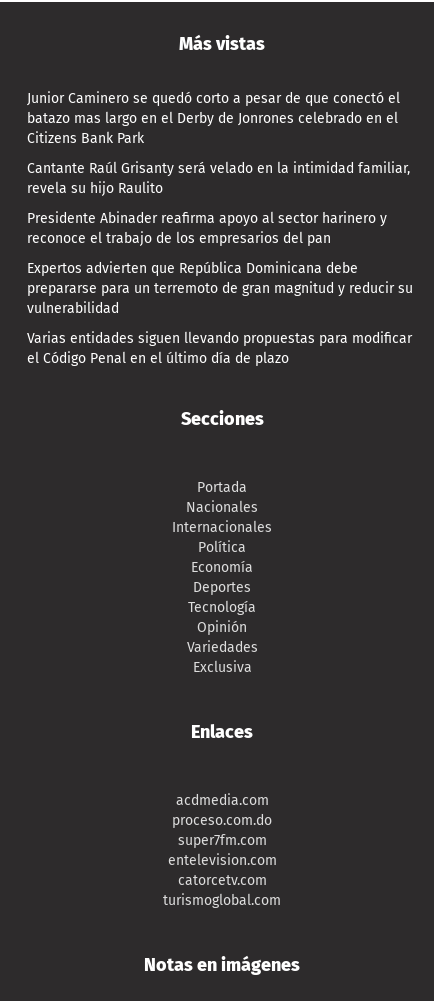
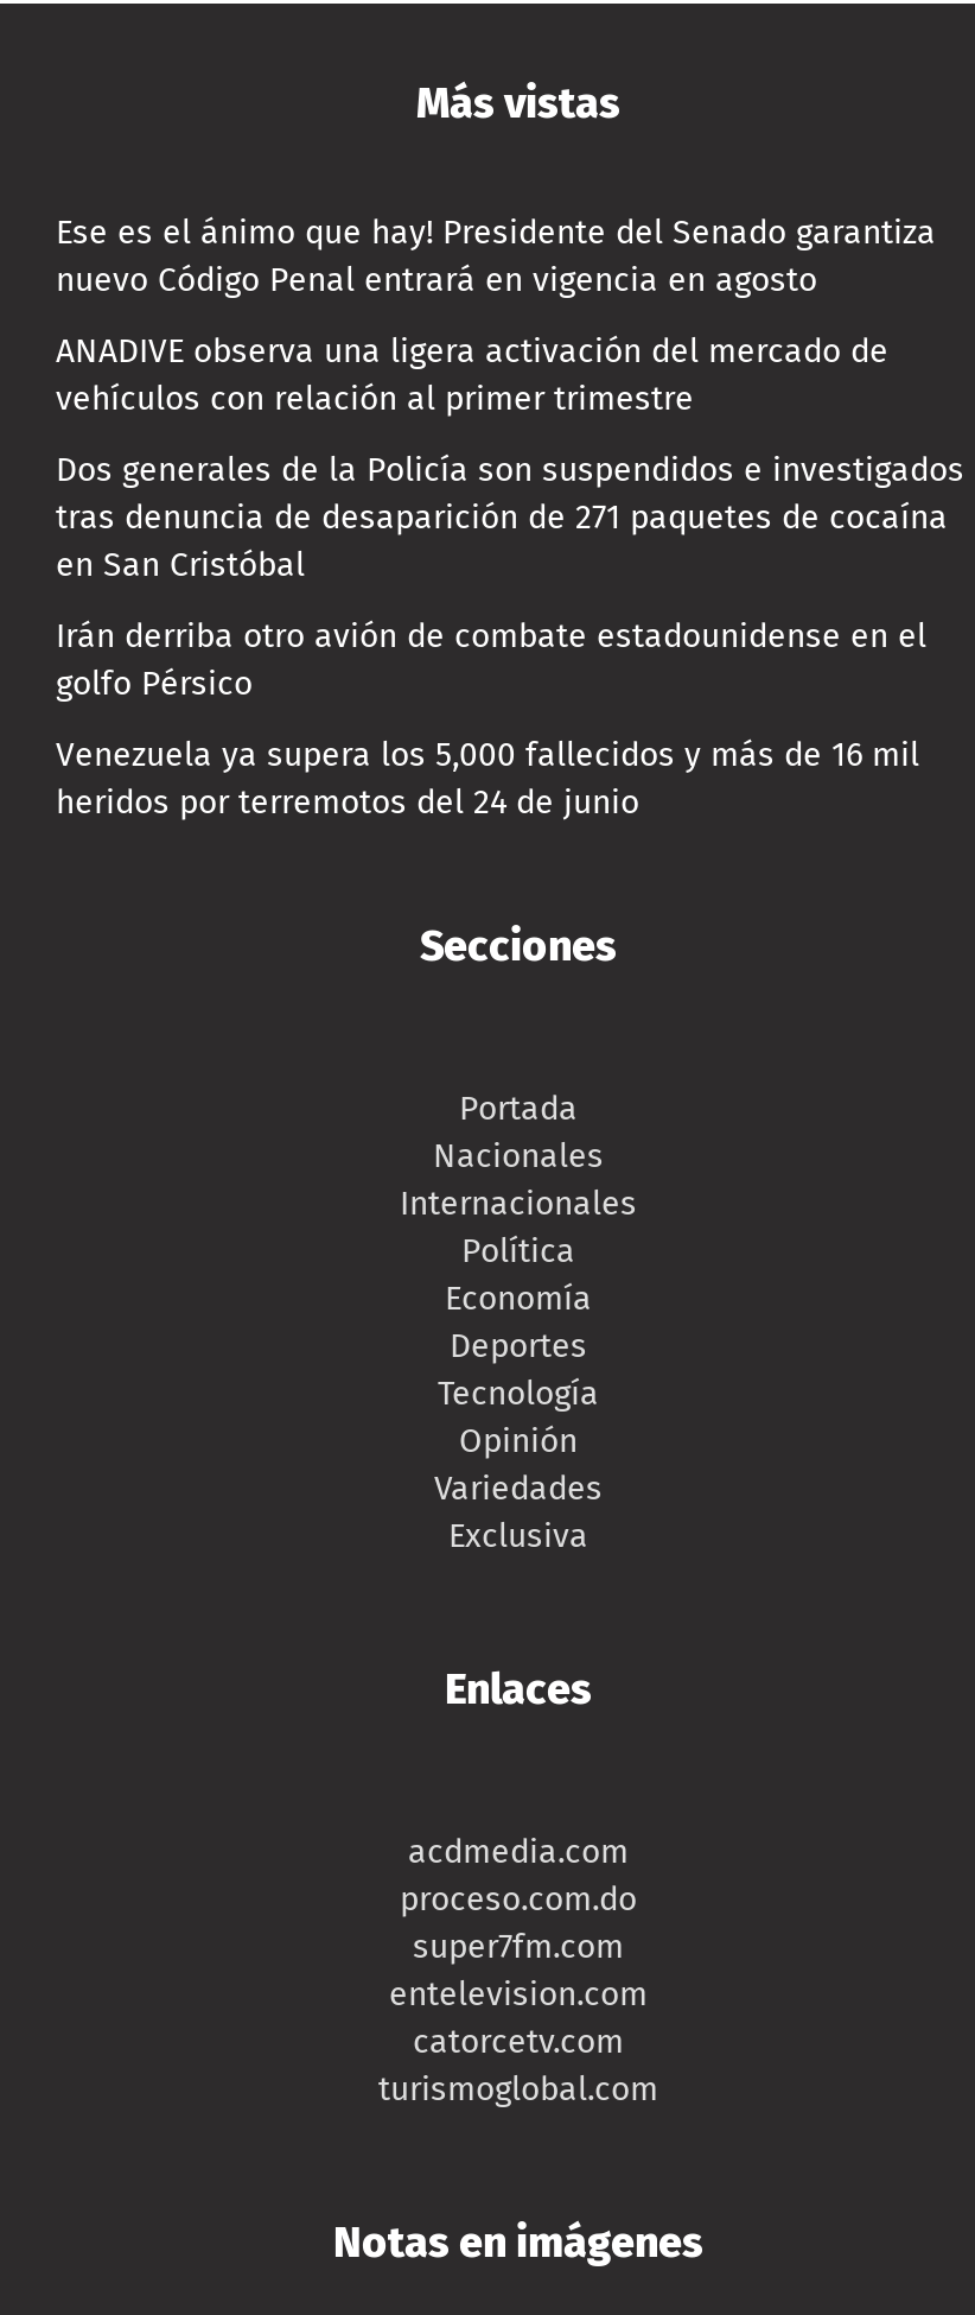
- Junior Caminero se quedó corto a pesar de que conectó el
- batazo mas largo en el Derby de Jonrones celebrado en el
- Citizens Bank Park
+ Ese es el ánimo que hay! Presidente del Senado garantiza
+ nuevo Código Penal entrará en vigencia en agosto

- Cantante Raúl Grisanty será velado en la intimidad familiar,
- revela su hijo Raulito
+ ANADIVE observa una ligera activación del mercado de
+ vehículos con relación al primer trimestre

- Presidente Abinader reafirma apoyo al sector harinero y
- reconoce el trabajo de los empresarios del pan
+ Dos generales de la Policía son suspendidos e investigados
+ tras denuncia de desaparición de 271 paquetes de cocaína
+ en San Cristóbal

- Expertos advierten que República Dominicana debe
- prepararse para un terremoto de gran magnitud y reducir su
- vulnerabilidad
+ Irán derriba otro avión de combate estadounidense en el
+ golfo Pérsico

- Varias entidades siguen llevando propuestas para modificar
- el Código Penal en el último día de plazo
+ Venezuela ya supera los 5,000 fallecidos y más de 16 mil
+ heridos por terremotos del 24 de junio
